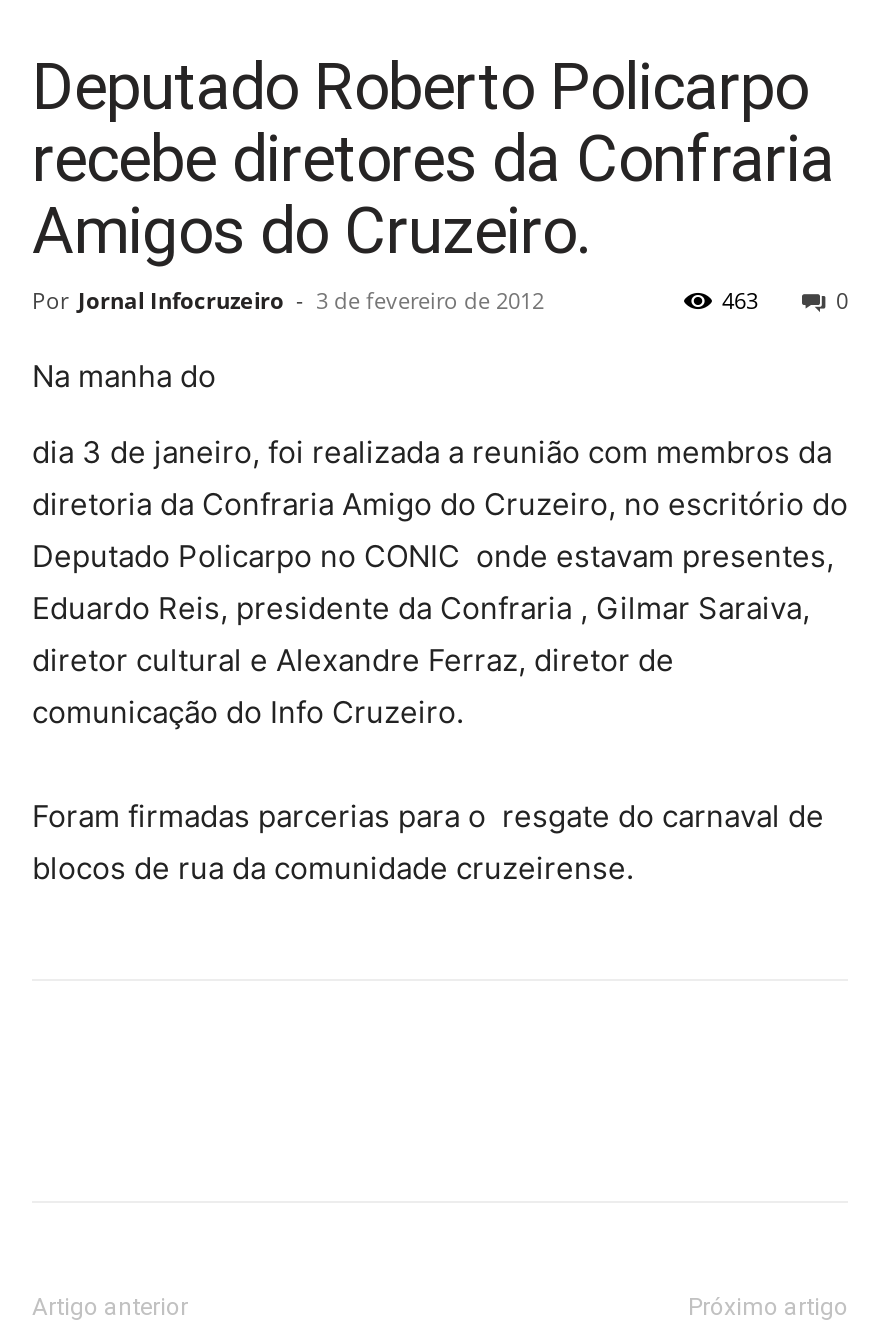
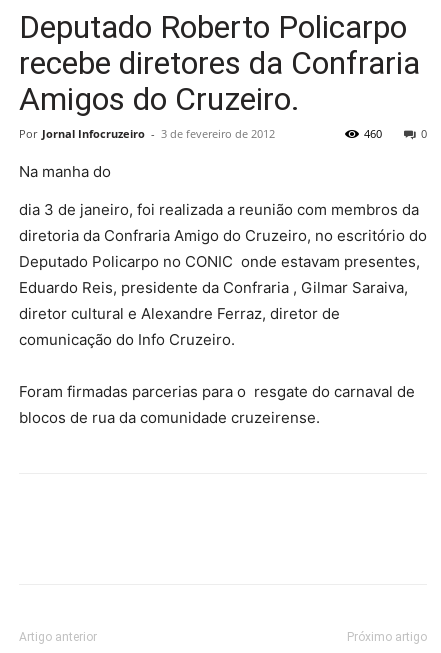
- 463
+ 460
